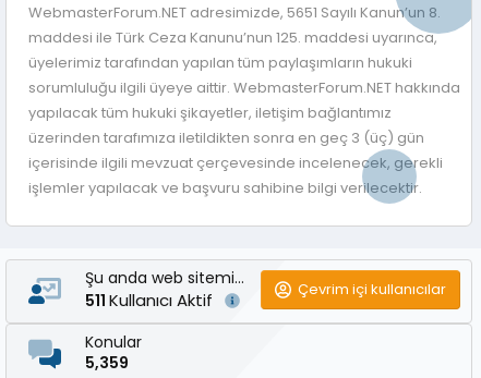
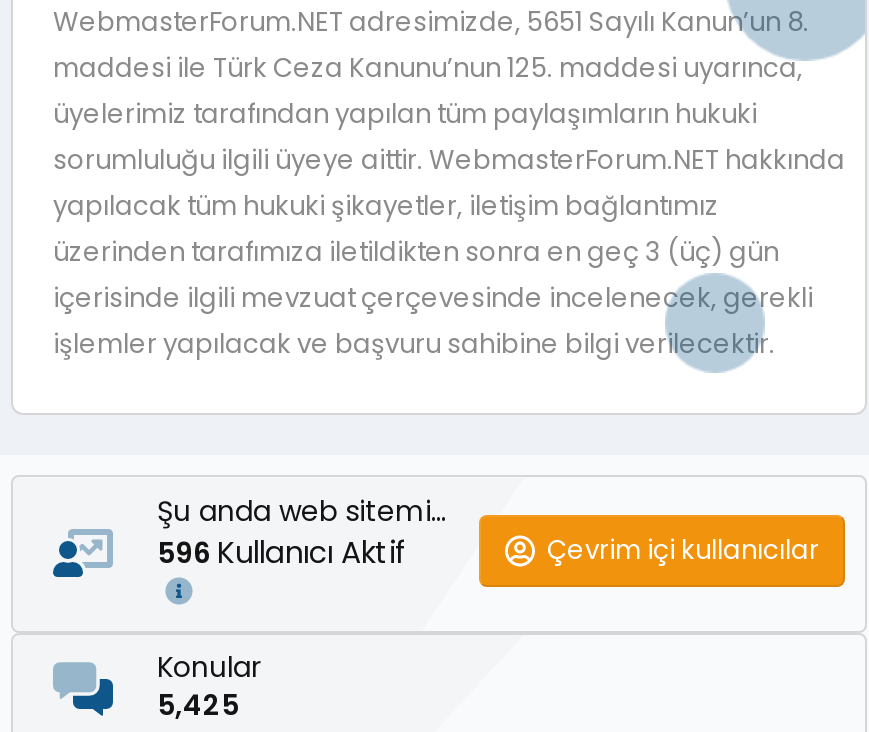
- 511 Kullanıcı Aktif
+ 596 Kullanıcı Aktif

- 5,359
+ 5,425
